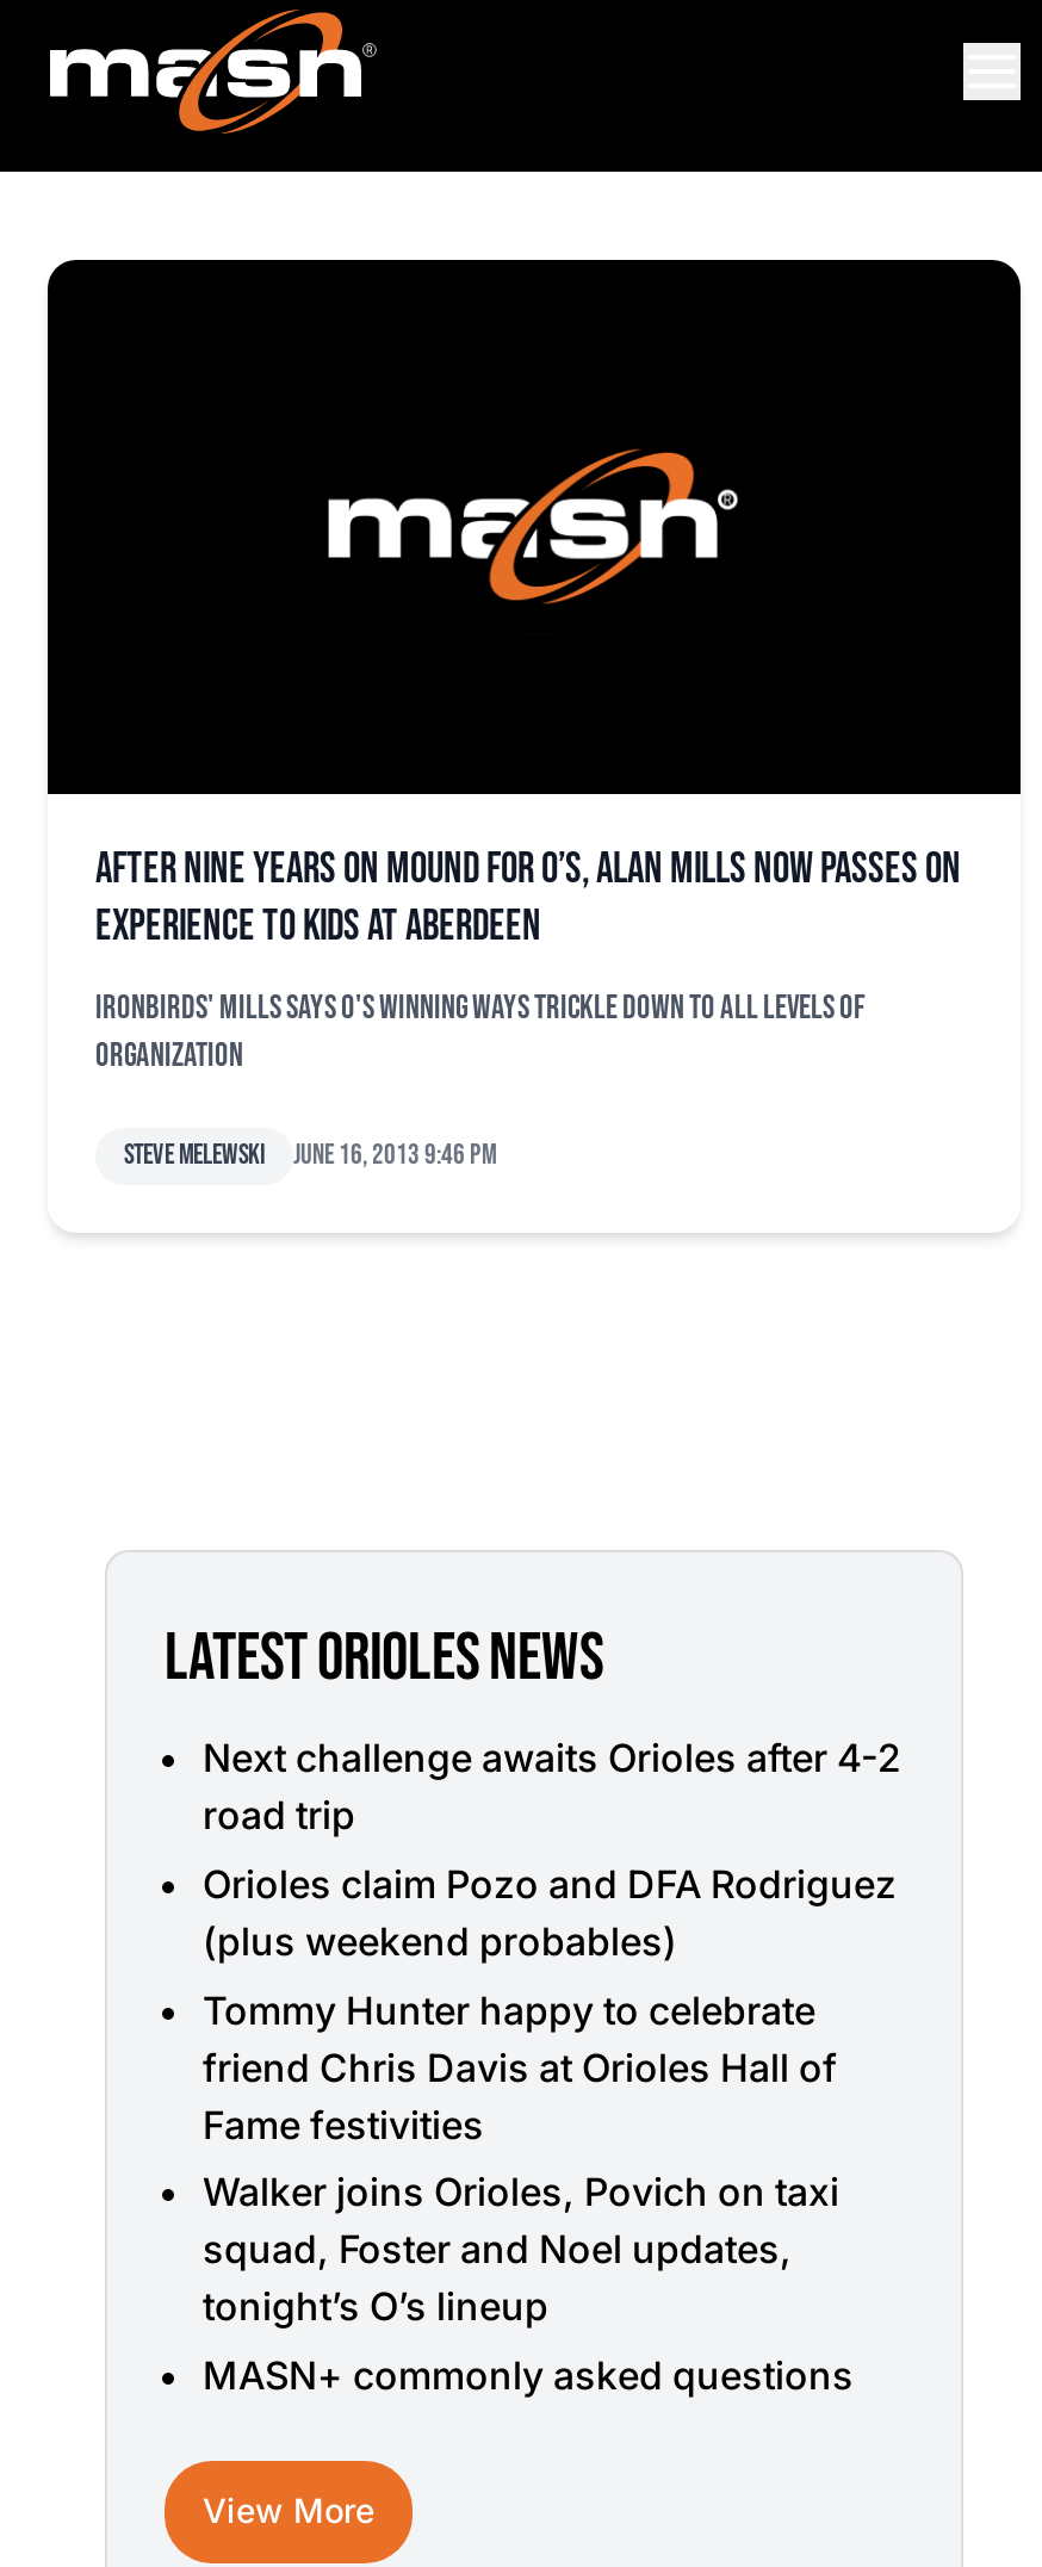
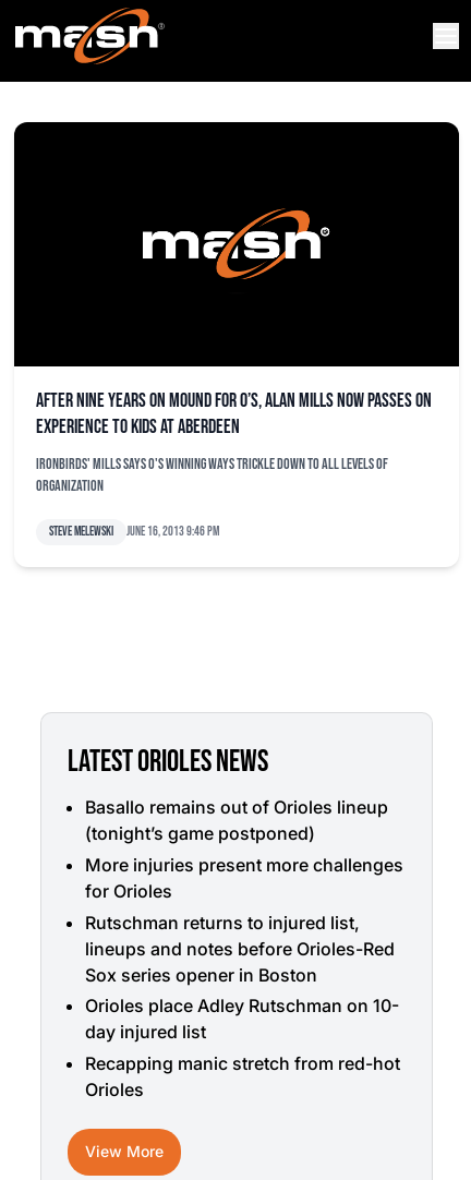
- Next challenge awaits Orioles after 4-2
- road trip
- Orioles claim Pozo and DFA Rodriguez
- (plus weekend probables)
- Tommy Hunter happy to celebrate
- friend Chris Davis at Orioles Hall of
- Fame festivities
- Walker joins Orioles, Povich on taxi
- squad, Foster and Noel updates,
- tonight’s O’s lineup
- MASN+ commonly asked questions
+ Basallo remains out of Orioles lineup
+ (tonight’s game postponed)
+ More injuries present more challenges
+ for Orioles
+ Rutschman returns to injured list,
+ lineups and notes before Orioles-Red
+ Sox series opener in Boston
+ Orioles place Adley Rutschman on 10-
+ day injured list
+ Recapping manic stretch from red-hot
+ Orioles
